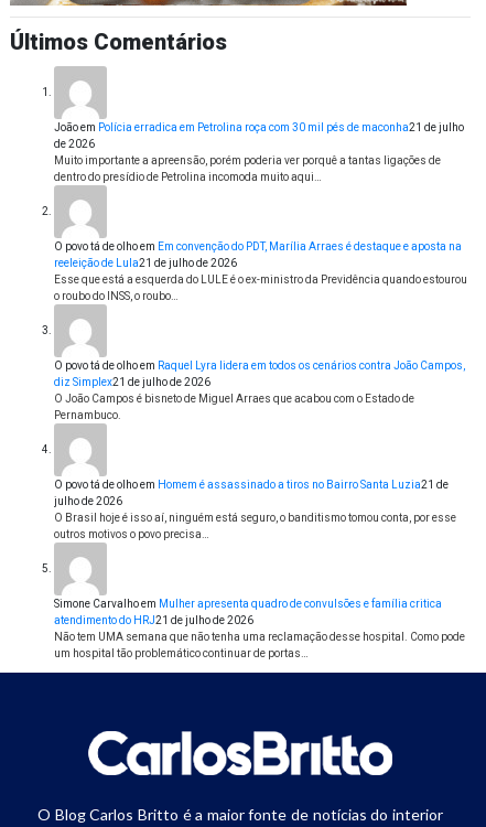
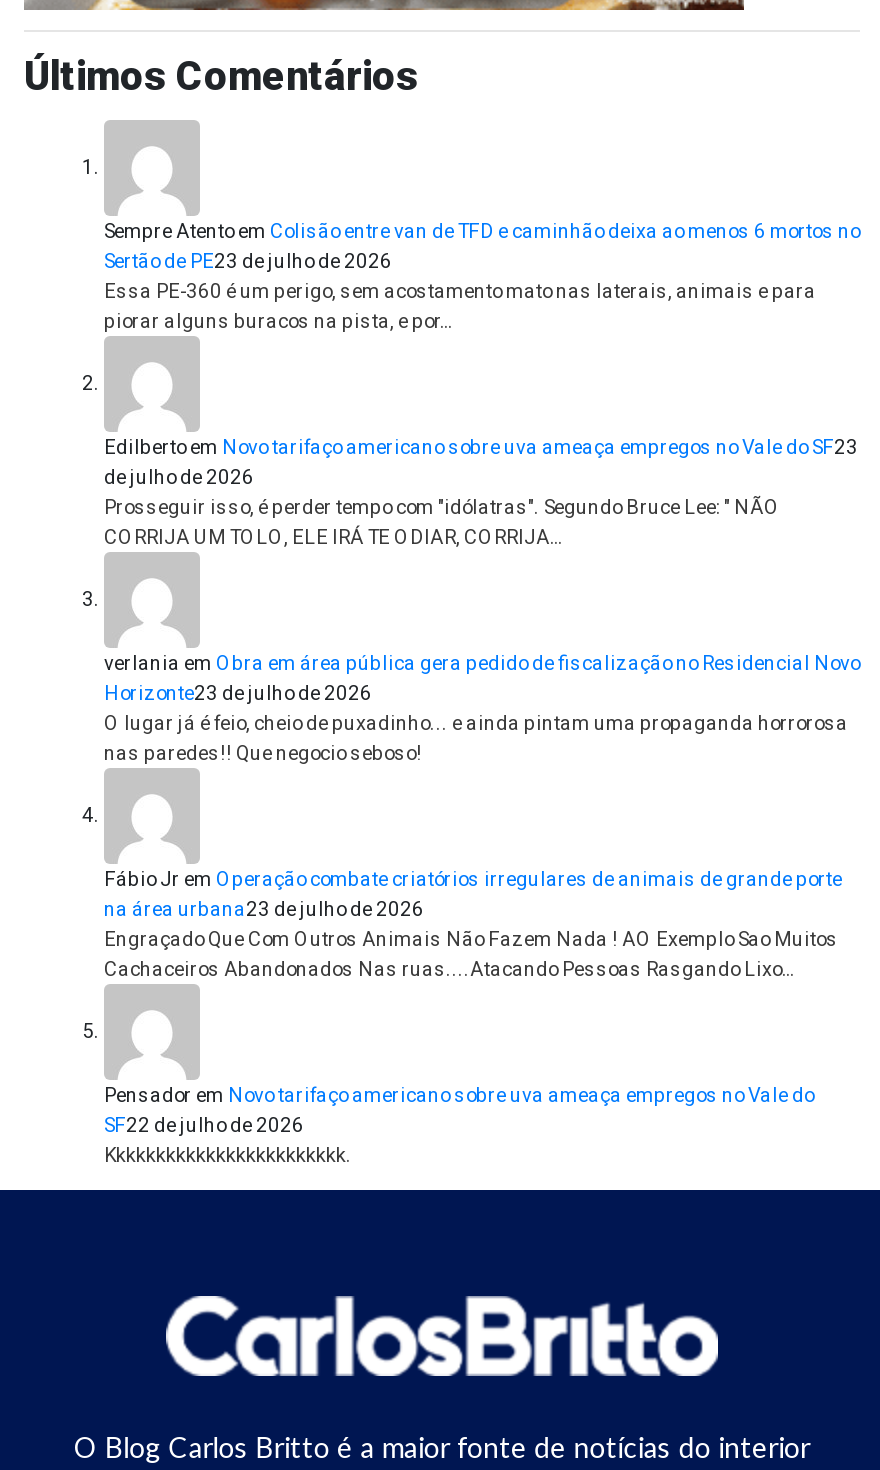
- João em Polícia erradica em Petrolina roça com 30 mil pés de maconha 21 de julho
- de 2026
- Muito importante a apreensão, porém poderia ver porquê a tantas ligações de
- dentro do presídio de Petrolina incomoda muito aqui…
+ Sempre Atento em Colisão entre van de TFD e caminhão deixa ao menos 6 mortos no
+ Sertão de PE23 de julho de 2026
+ Essa PE-360 é um perigo, sem acostamento mato nas laterais, animais e para
+ piorar alguns buracos na pista, e por…

- O povo tá de olho em Em convenção do PDT, Marília Arraes é destaque e aposta na
- reeleição de Lula 21 de julho de 2026
- Esse que está a esquerda do LULE é o ex-ministro da Previdência quando estourou
- o roubo do INSS, o roubo…
+ Edilberto em Novo tarifaço americano sobre uva ameaça empregos no Vale do SF23
+ de julho de 2026
+ Prosseguir isso, é perder tempo com "idólatras". Segundo Bruce Lee: " NÃO
+ CORRIJA UM TOLO, ELE IRÁ TE ODIAR, CORRIJA…

- O povo tá de olho em Raquel Lyra lidera em todos os cenários contra João Campos,
- diz Simplex21 de julho de 2026
- O João Campos é bisneto de Miguel Arraes que acabou com o Estado de
- Pernambuco.
+ verlania em Obra em área pública gera pedido de fiscalização no Residencial Novo
+ Horizonte23 de julho de 2026
+ O lugar já é feio, cheio de puxadinho... e ainda pintam uma propaganda horrorosa
+ nas paredes!! Que negocio seboso!

- O povo tá de olho em Homem é assassinado a tiros no Bairro Santa Luzia 21 de
- julho de 2026
- O Brasil hoje é isso aí, ninguém está seguro, o banditismo tomou conta, por esse
- outros motivos o povo precisa…
+ Fábio Jr em Operação combate criatórios irregulares de animais de grande porte
+ na área urbana 23 de julho de 2026
+ Engraçado Que Com Outros Animais Não Fazem Nada ! AO Exemplo Sao Muitos
+ Cachaceiros Abandonados Nas ruas....Atacando Pessoas Rasgando Lixo…

- Simone Carvalho em Mulher apresenta quadro de convulsões e família critica
- atendimento do HRJ 21 de julho de 2026
- Não tem UMA semana que não tenha uma reclamação desse hospital. Como pode
- um hospital tão problemático continuar de portas…
+ Pensador em Novo tarifaço americano sobre uva ameaça empregos no Vale do
+ SF22 de julho de 2026
+ Kkkkkkkkkkkkkkkkkkkkkkkk.
